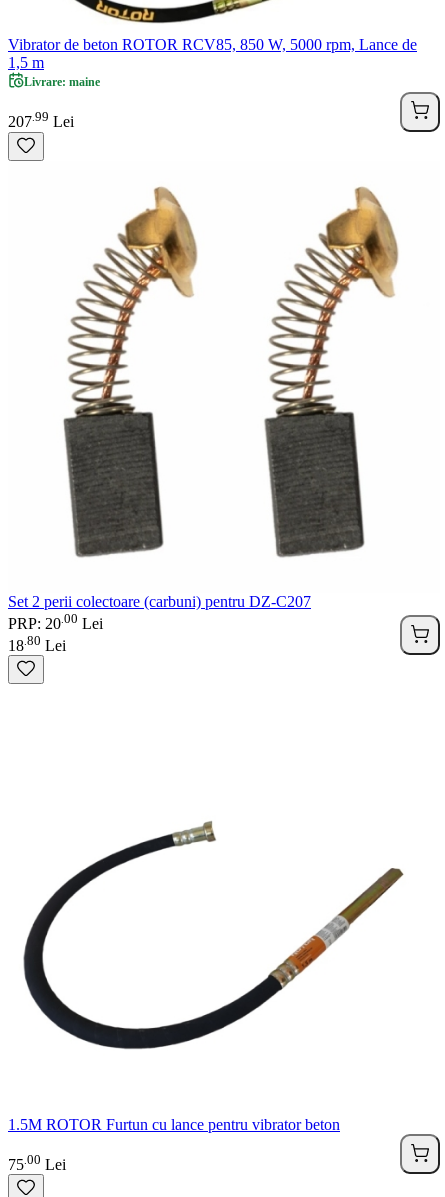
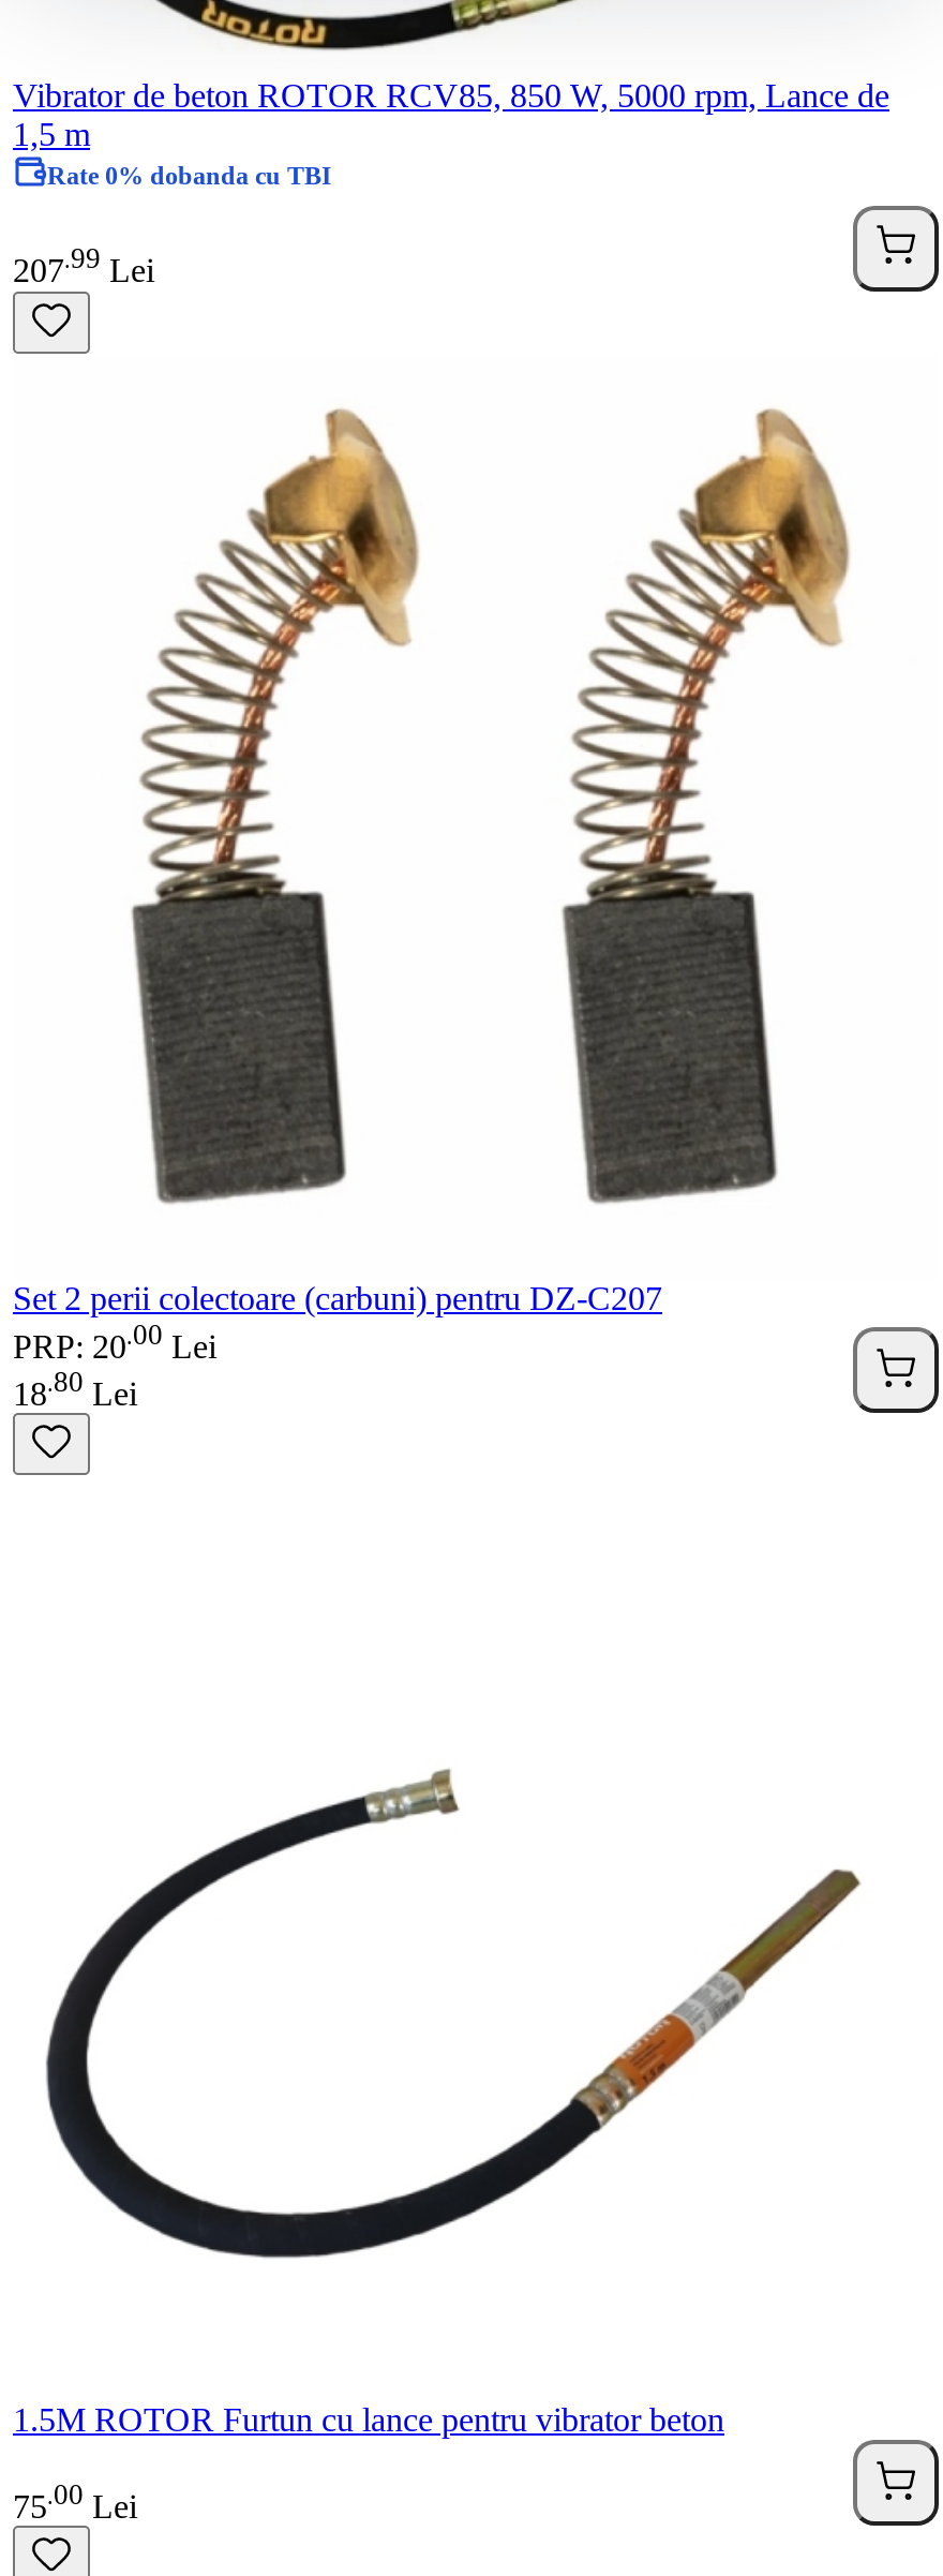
- Livrare: maine
+ Rate 0% dobanda cu TBI
